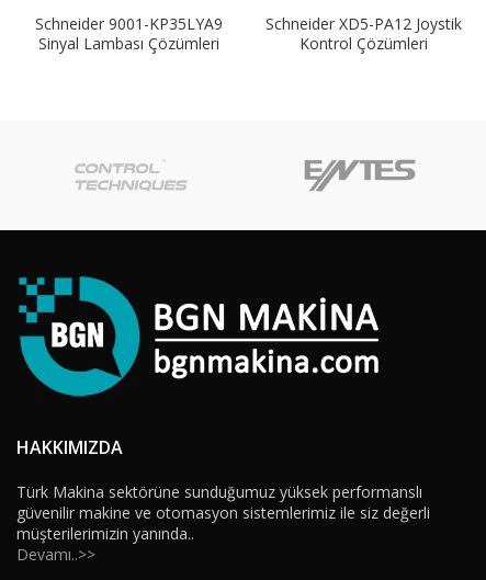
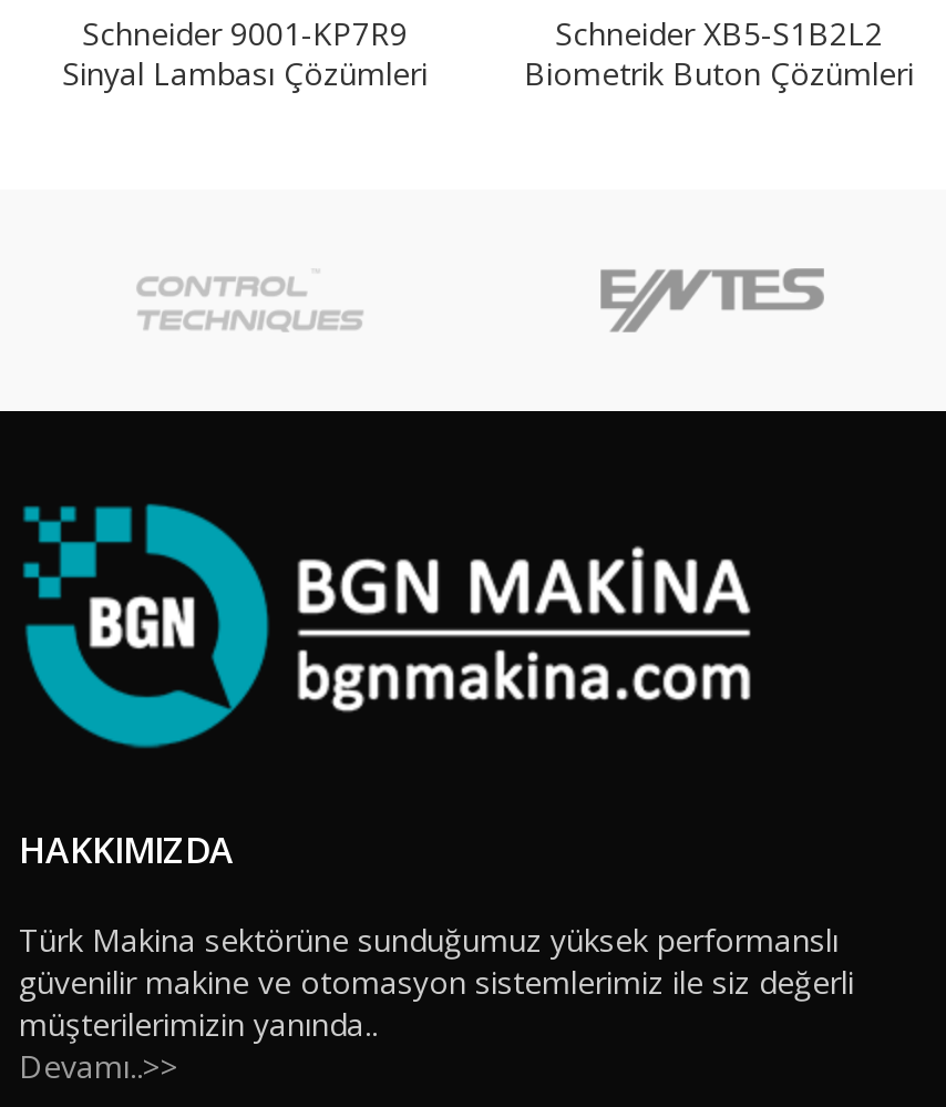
- Schneider 9001-KP35LYA9
+ Schneider 9001-KP7R9

- Schneider XD5-PA12 Joystik
- Kontrol Çözümleri
+ Schneider XB5-S1B2L2
+ Biometrik Buton Çözümleri
